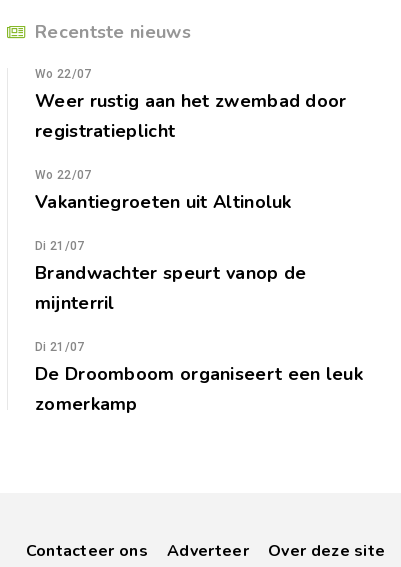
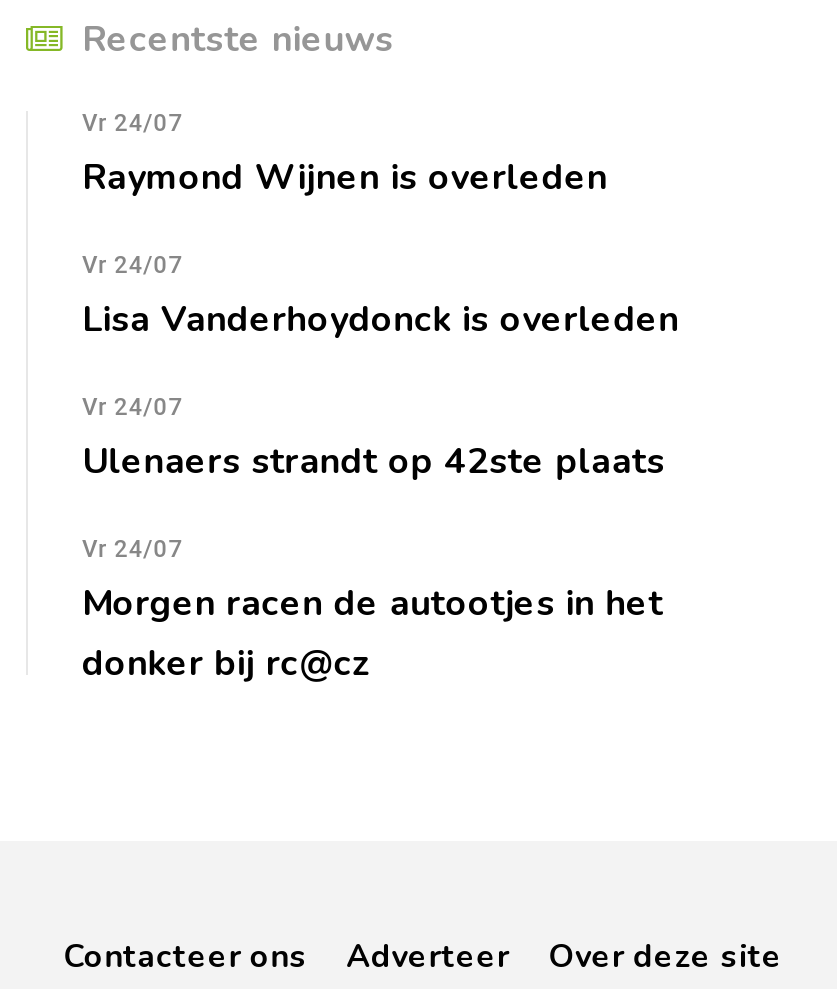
- Wo 22/07
- Weer rustig aan het zwembad door
- registratieplicht
+ Vr 24/07
+ Raymond Wijnen is overleden

- Wo 22/07
- Vakantiegroeten uit Altinoluk
+ Vr 24/07
+ Lisa Vanderhoydonck is overleden

- Di 21/07
- Brandwachter speurt vanop de
- mijnterril
+ Vr 24/07
+ Ulenaers strandt op 42ste plaats

- Di 21/07
- De Droomboom organiseert een leuk
- zomerkamp
+ Vr 24/07
+ Morgen racen de autootjes in het
+ donker bij rc@cz
